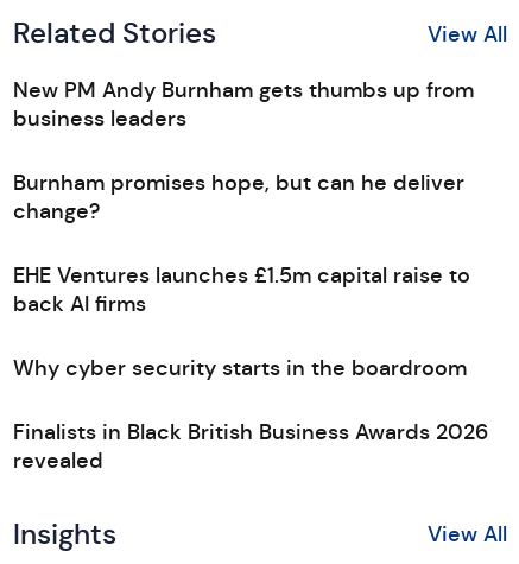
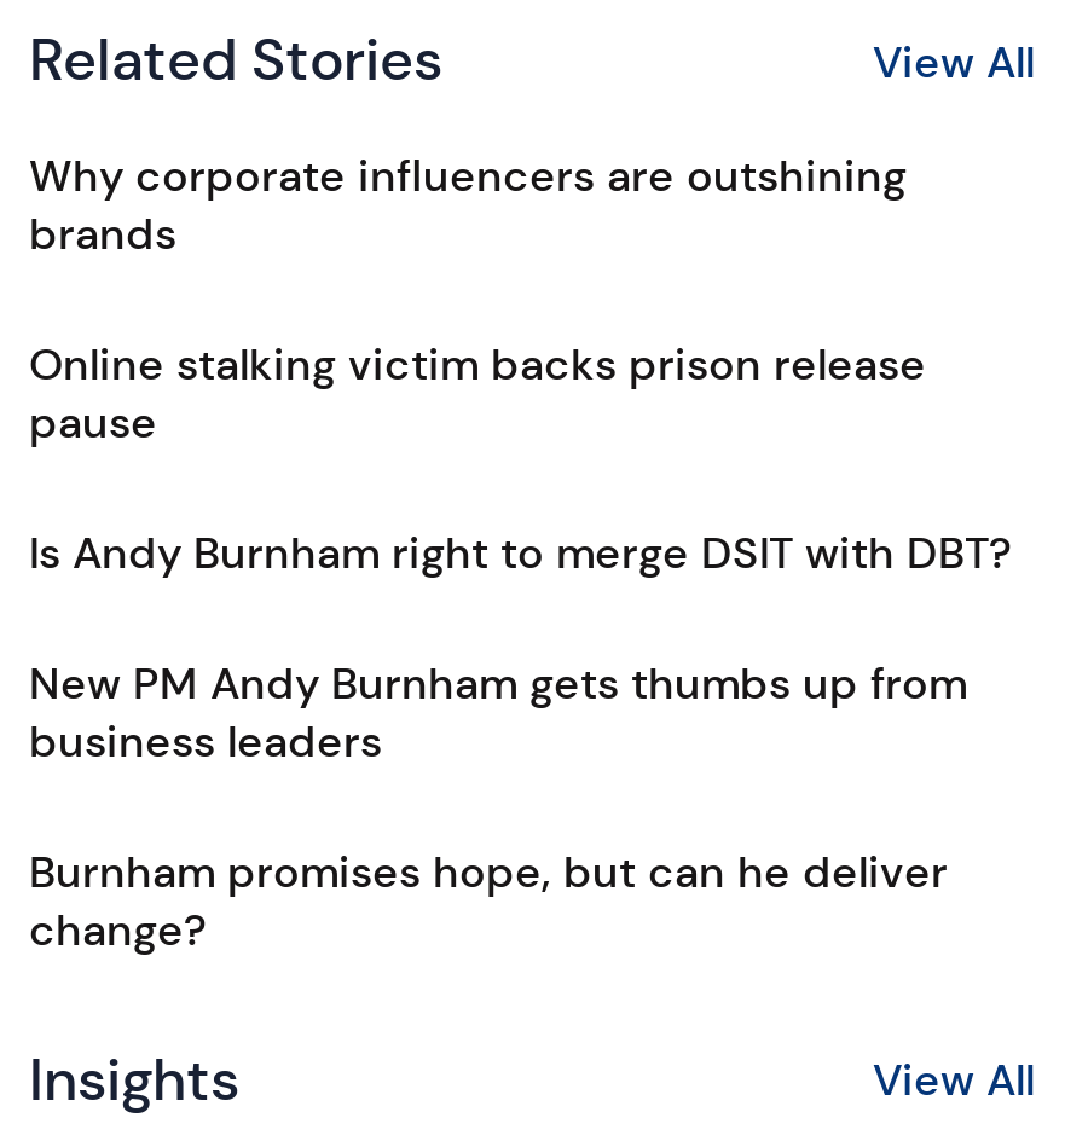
+ Why corporate influencers are outshining
+ brands
+ Online stalking victim backs prison release
+ pause
+ Is Andy Burnham right to merge DSIT with DBT?

moved down: New PM Andy Burnham gets thumbs up from | business leaders | Burnham promises hope, but can he deliver | change?

- EHE Ventures launches £1.5m capital raise to
- back AI firms
- Why cyber security starts in the boardroom
- Finalists in Black British Business Awards 2026
- revealed
